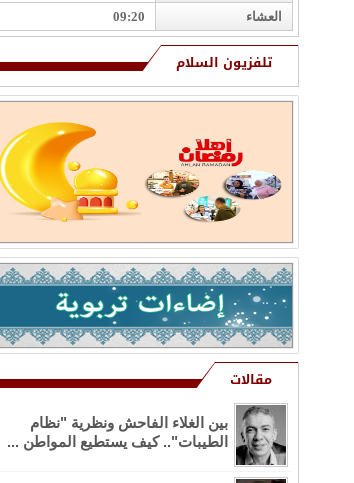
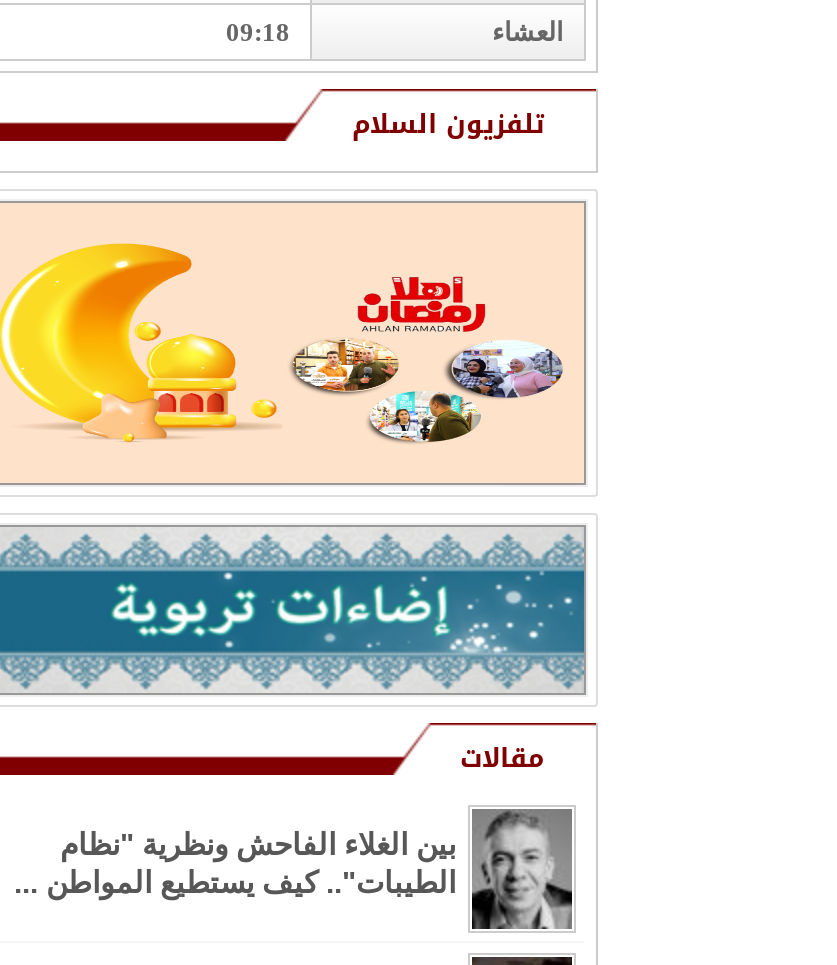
- 09:20
+ 09:18
